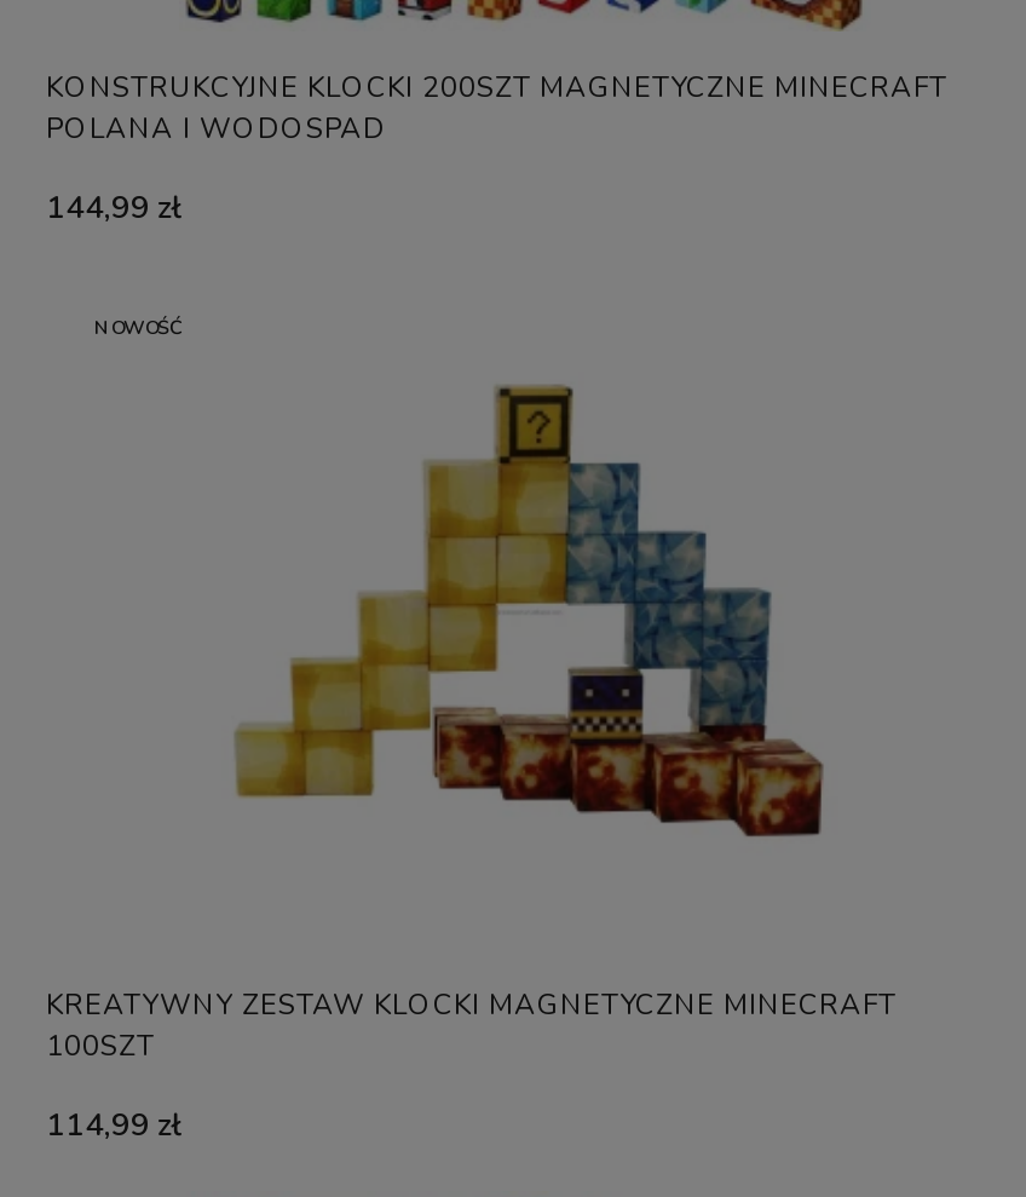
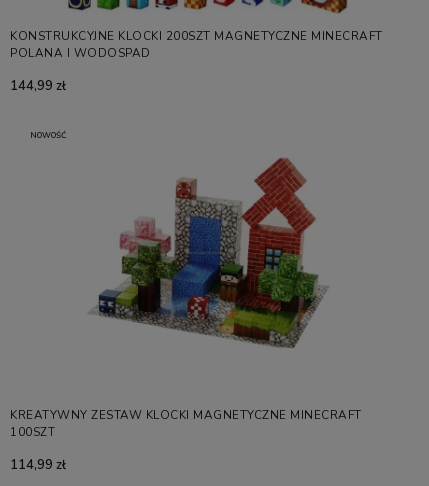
- [image]
+ [image]
